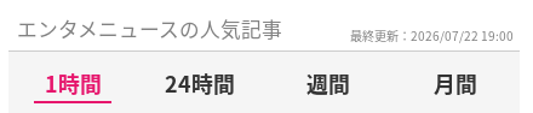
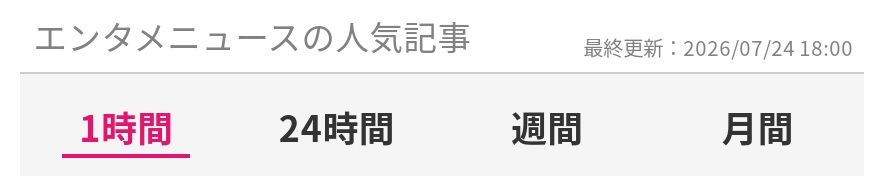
- 最終更新：2026/07/22 19:00
+ 最終更新：2026/07/24 18:00
